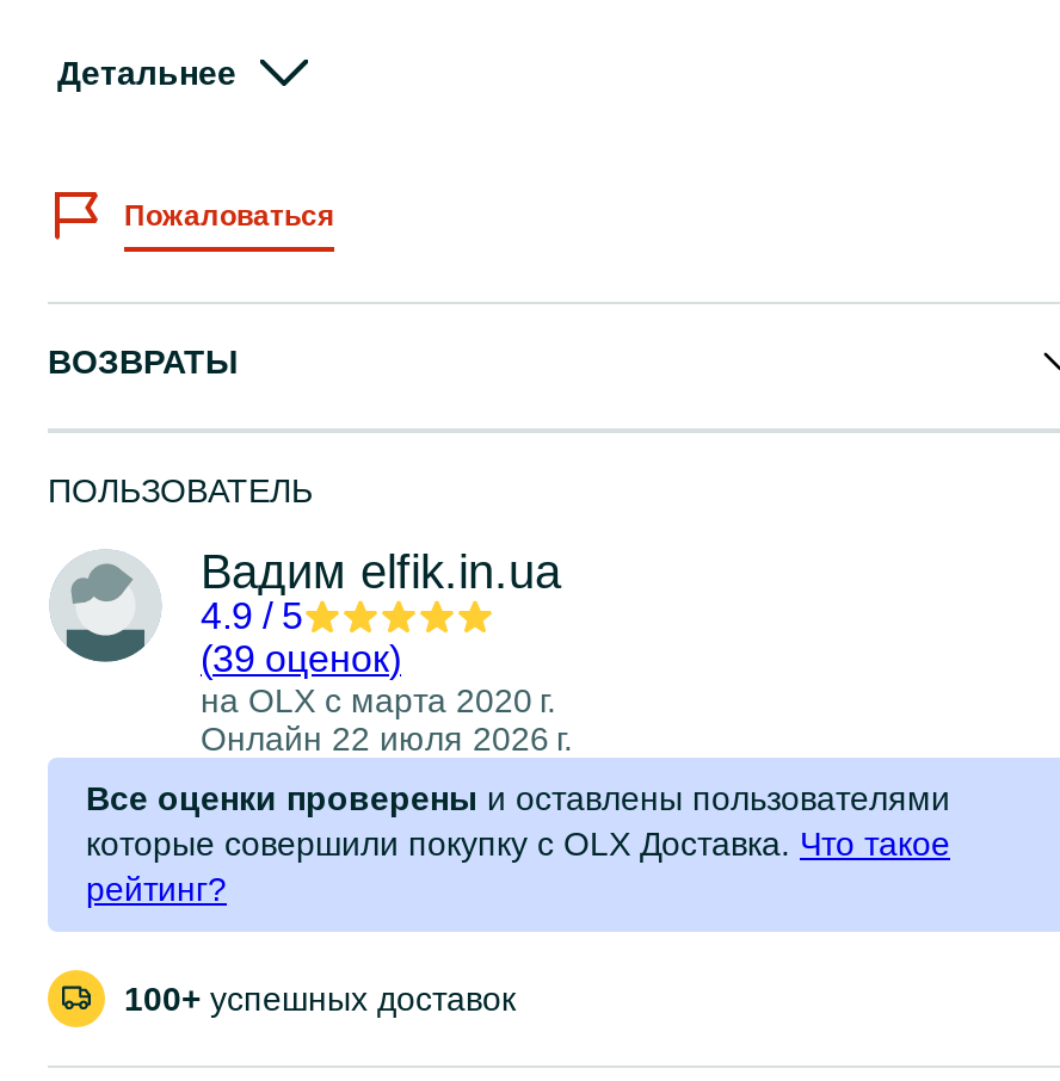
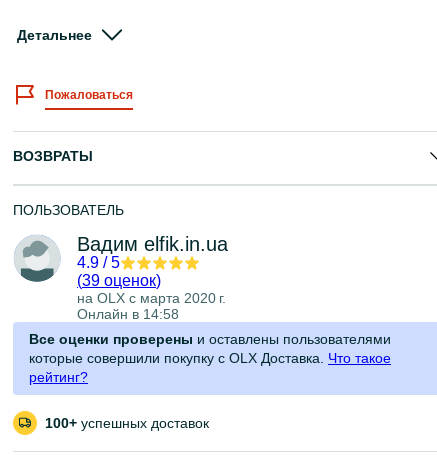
- Онлайн 22 июля 2026 г.
+ Онлайн в 14:58
